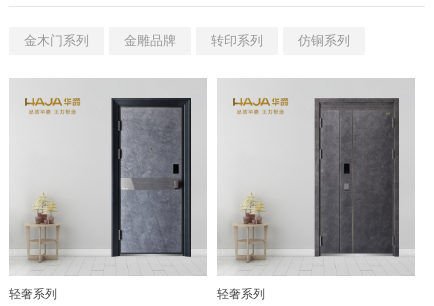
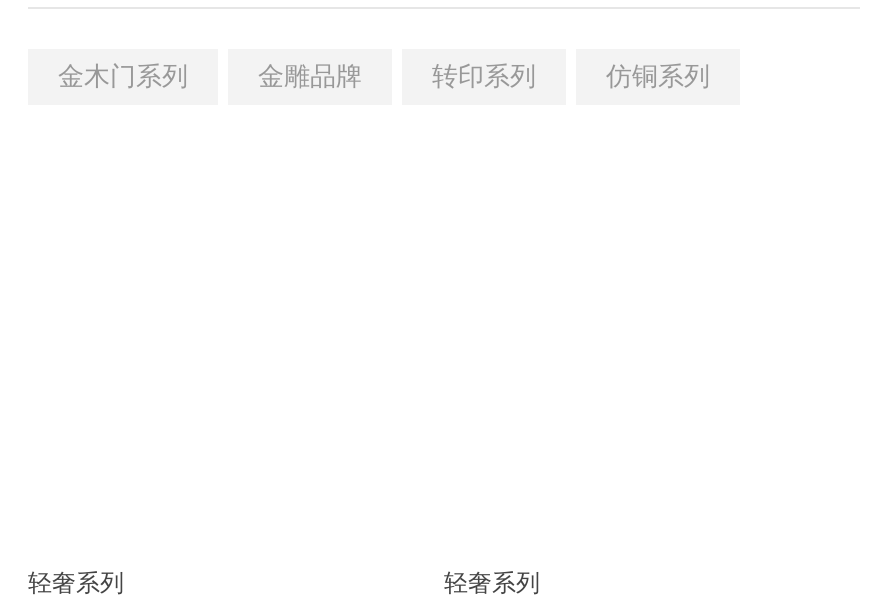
- [image]

- [image]
